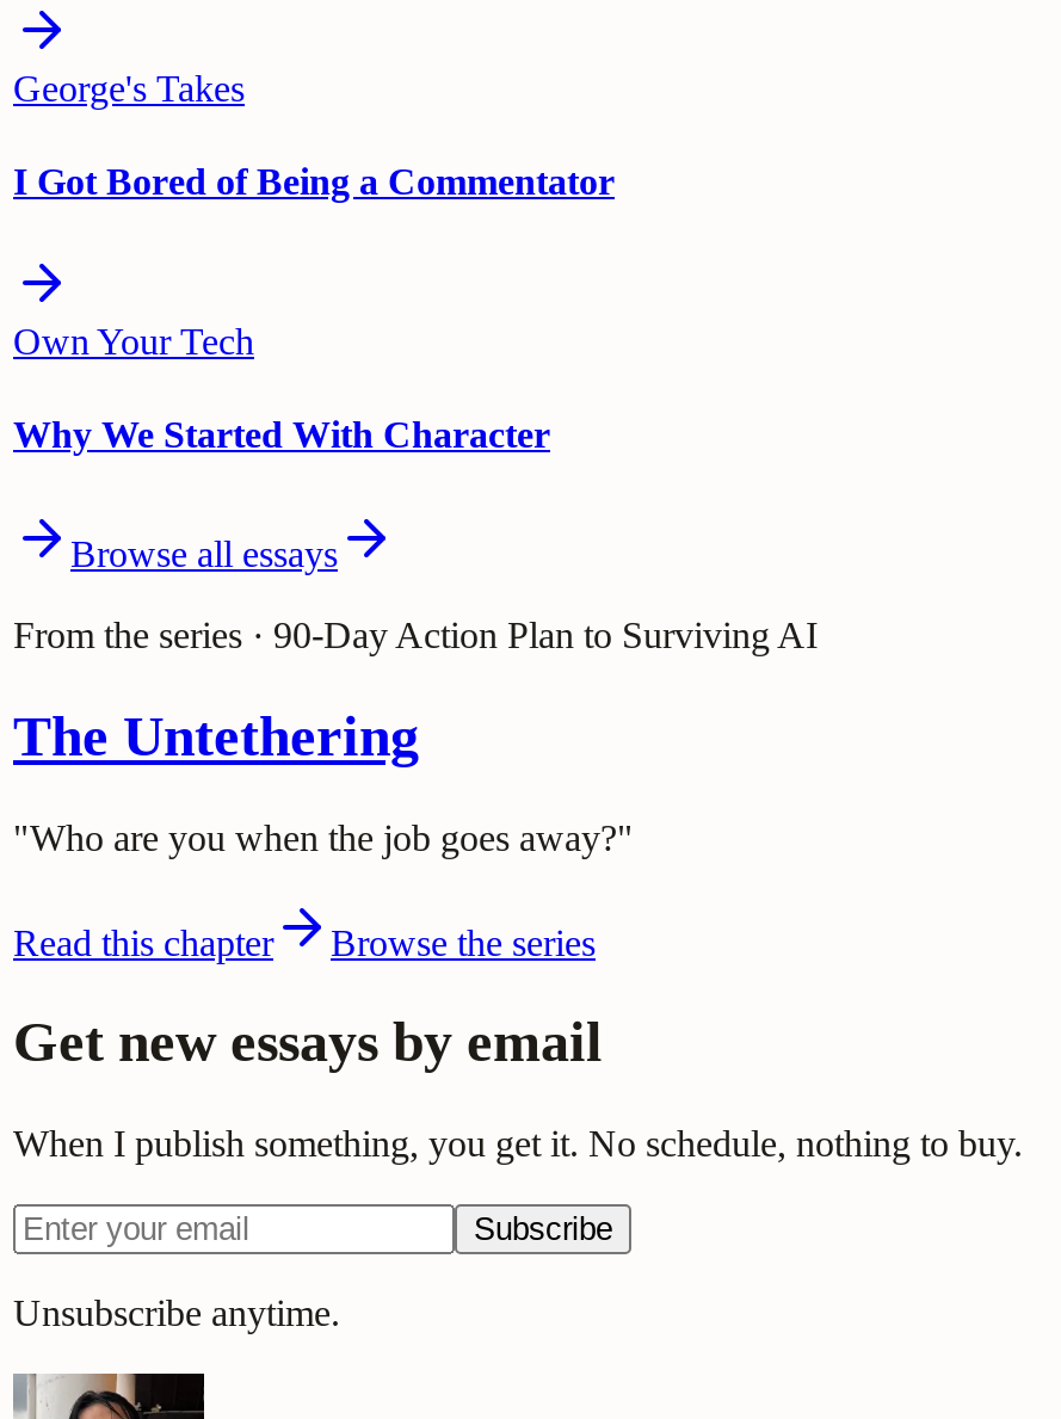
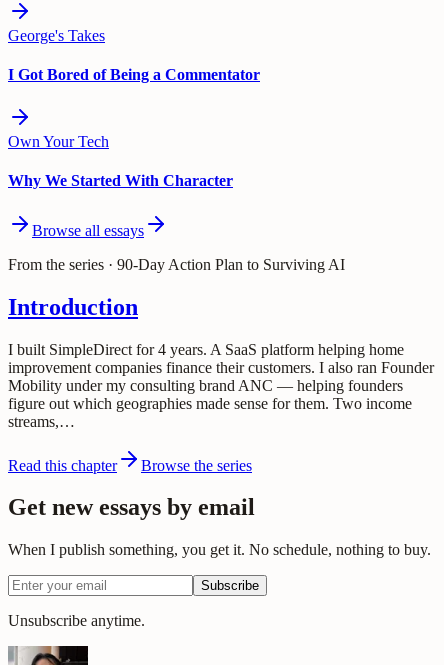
- The Untethering
+ Introduction

- "Who are you when the job goes away?"
+ I built SimpleDirect for 4 years. A SaaS platform helping home
+ improvement companies finance their customers. I also ran Founder
+ Mobility under my consulting brand ANC — helping founders
+ figure out which geographies made sense for them. Two income
+ streams,…
